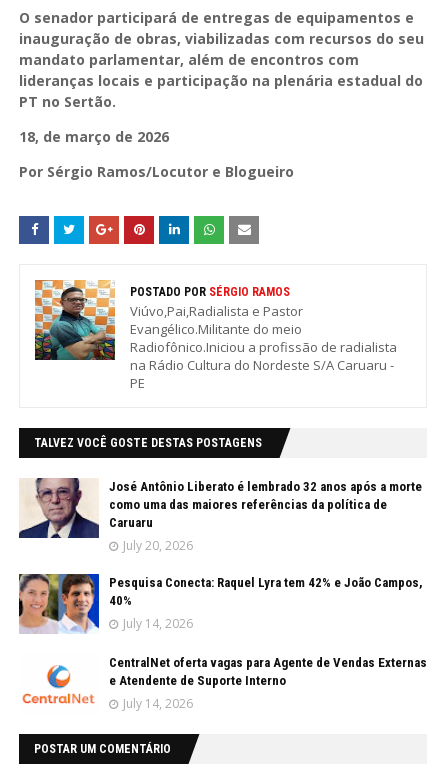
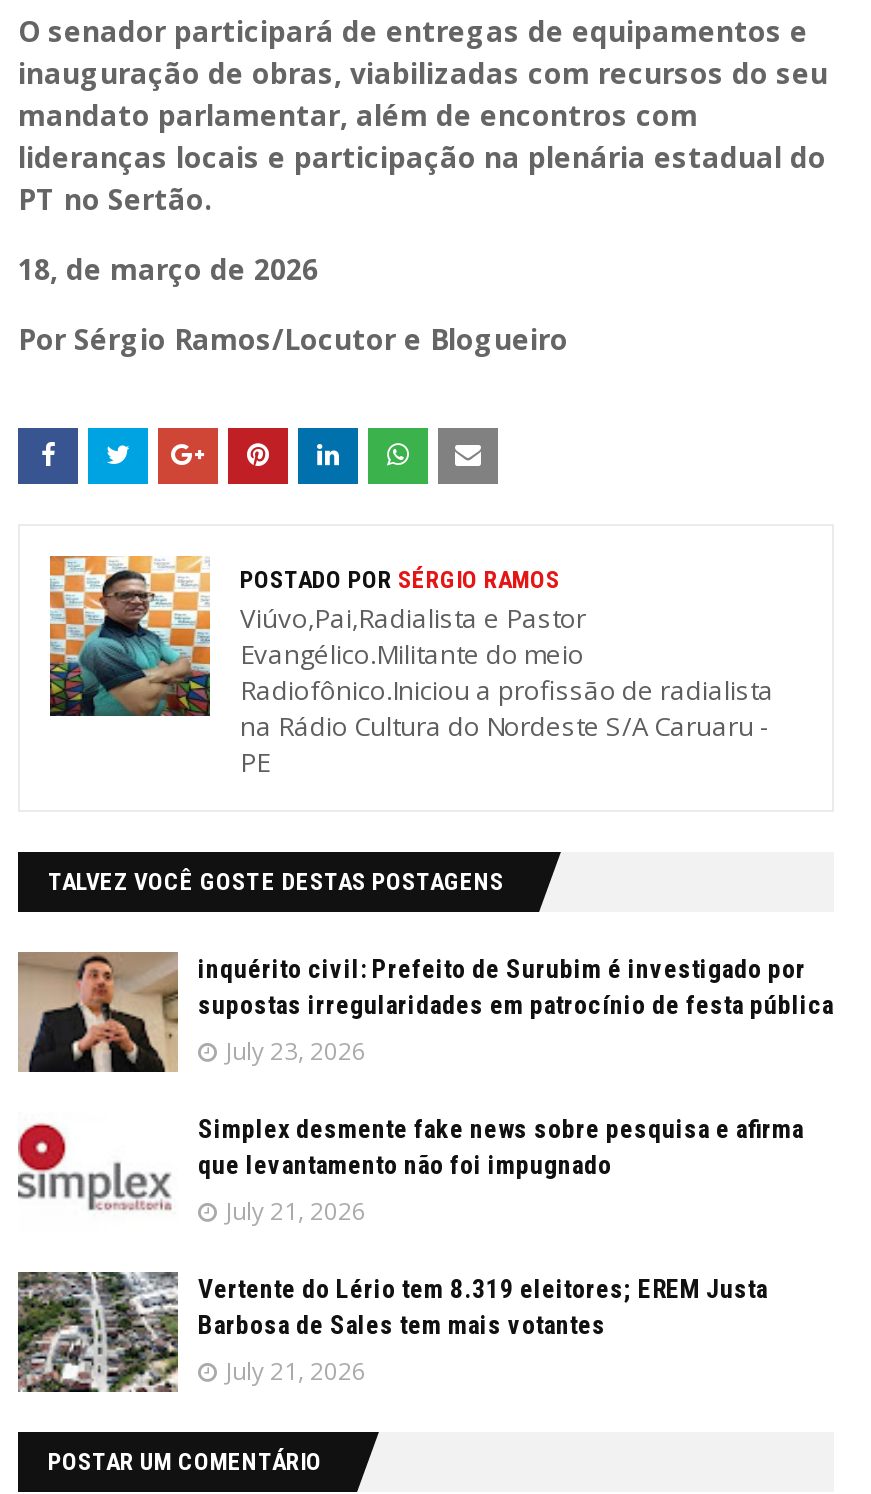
- [image]
- José Antônio Liberato é lembrado 32 anos após a morte
- como uma das maiores referências da política de
- Caruaru
- July 20, 2026
+ [image]
+ inquérito civil: Prefeito de Surubim é investigado por
+ supostas irregularidades em patrocínio de festa pública
+ July 23, 2026

- [image]
- Pesquisa Conecta: Raquel Lyra tem 42% e João Campos,
- 40%
- July 14, 2026
+ [image]
+ Simplex desmente fake news sobre pesquisa e afirma
+ que levantamento não foi impugnado
+ July 21, 2026

- [image]
- CentralNet oferta vagas para Agente de Vendas Externas
- e Atendente de Suporte Interno
- July 14, 2026
+ [image]
+ Vertente do Lério tem 8.319 eleitores; EREM Justa
+ Barbosa de Sales tem mais votantes
+ July 21, 2026
